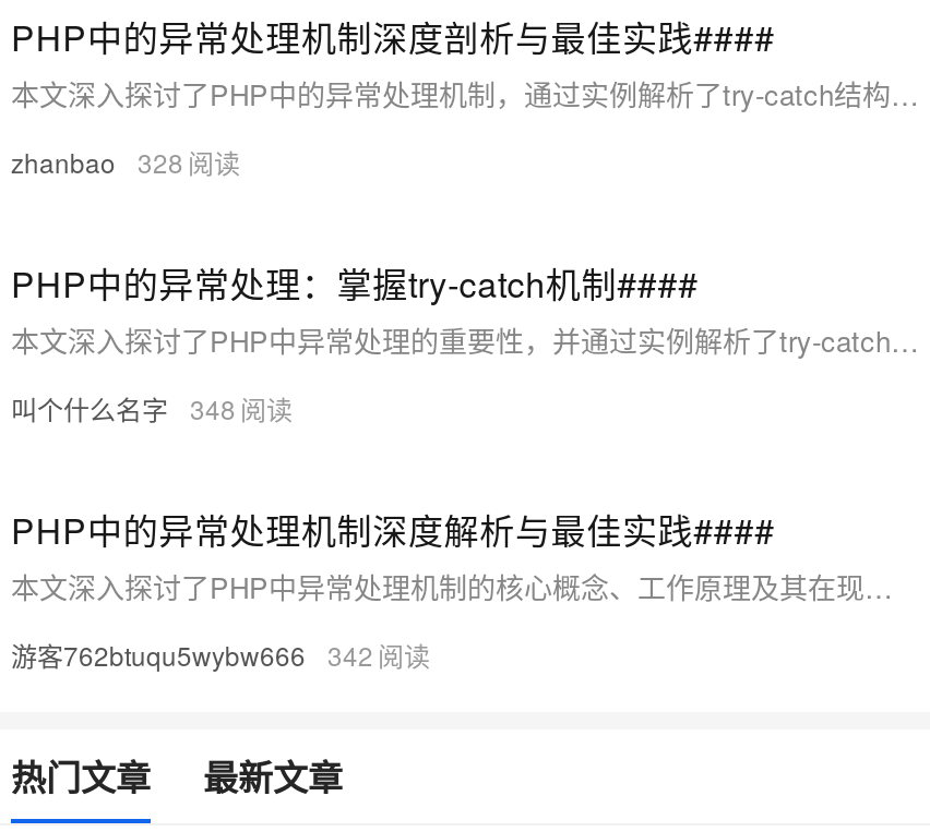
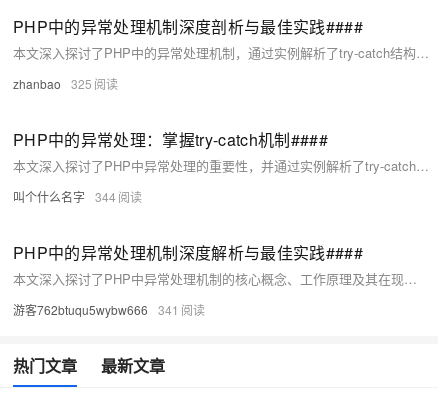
- zhanbao 328
+ zhanbao 325

- 叫个什么名字 348
+ 叫个什么名字 344

- 游客762btuqu5wybw666 342
+ 游客762btuqu5wybw666 341
